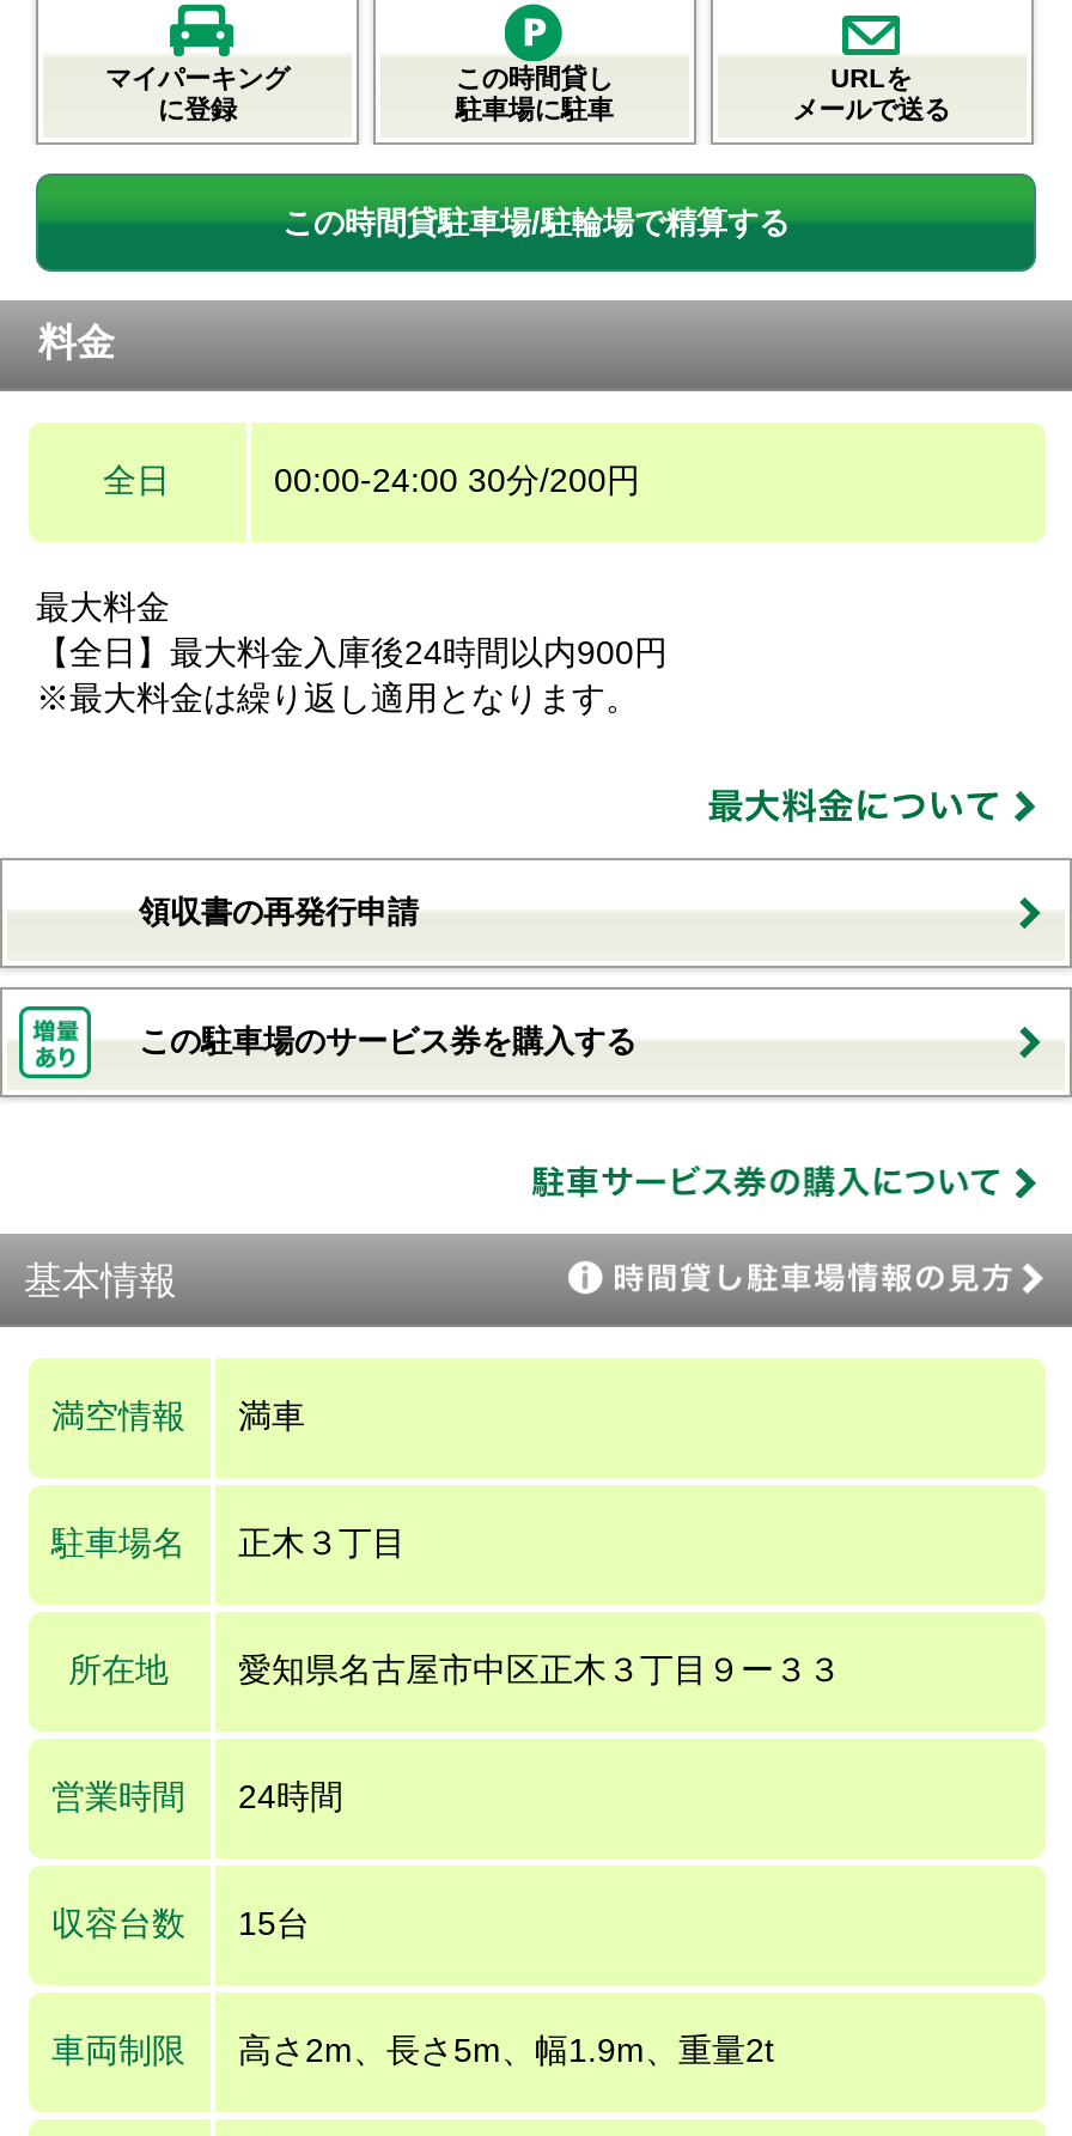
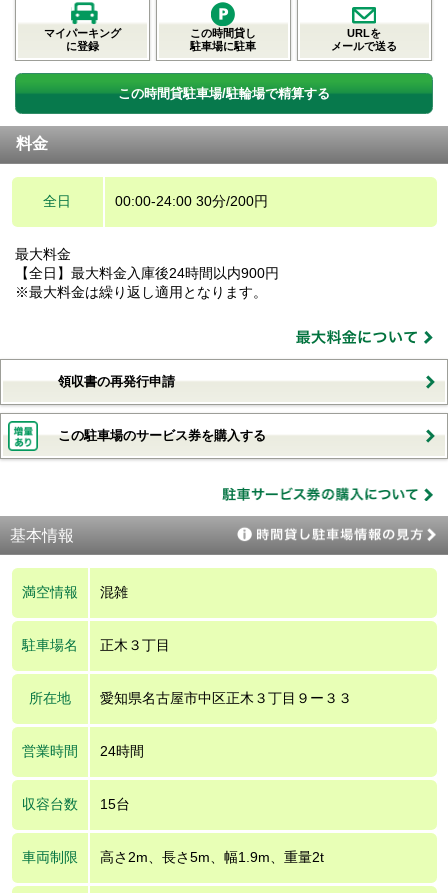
- 満車
+ 混雑
